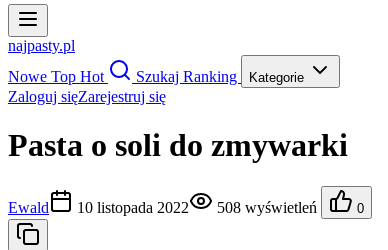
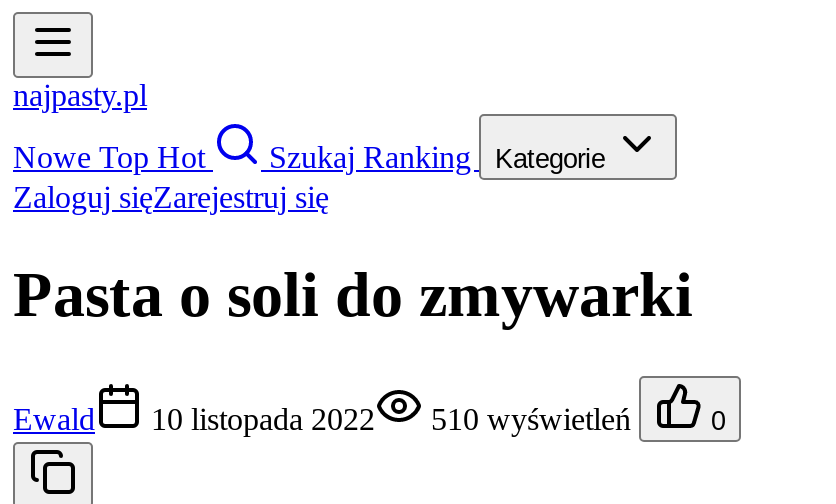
- Ewald 10 listopada 2022 508 wyświetleń
+ Ewald 10 listopada 2022 510 wyświetleń
